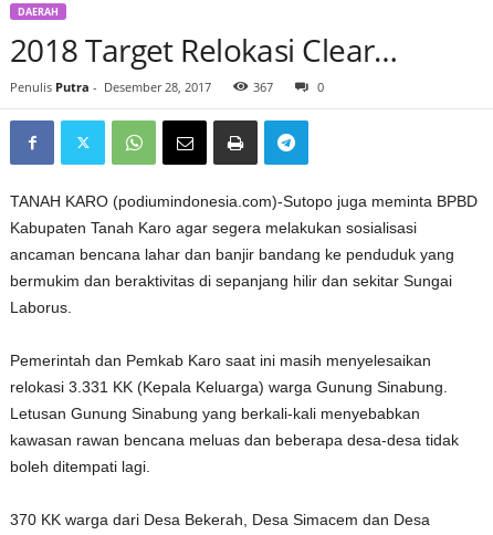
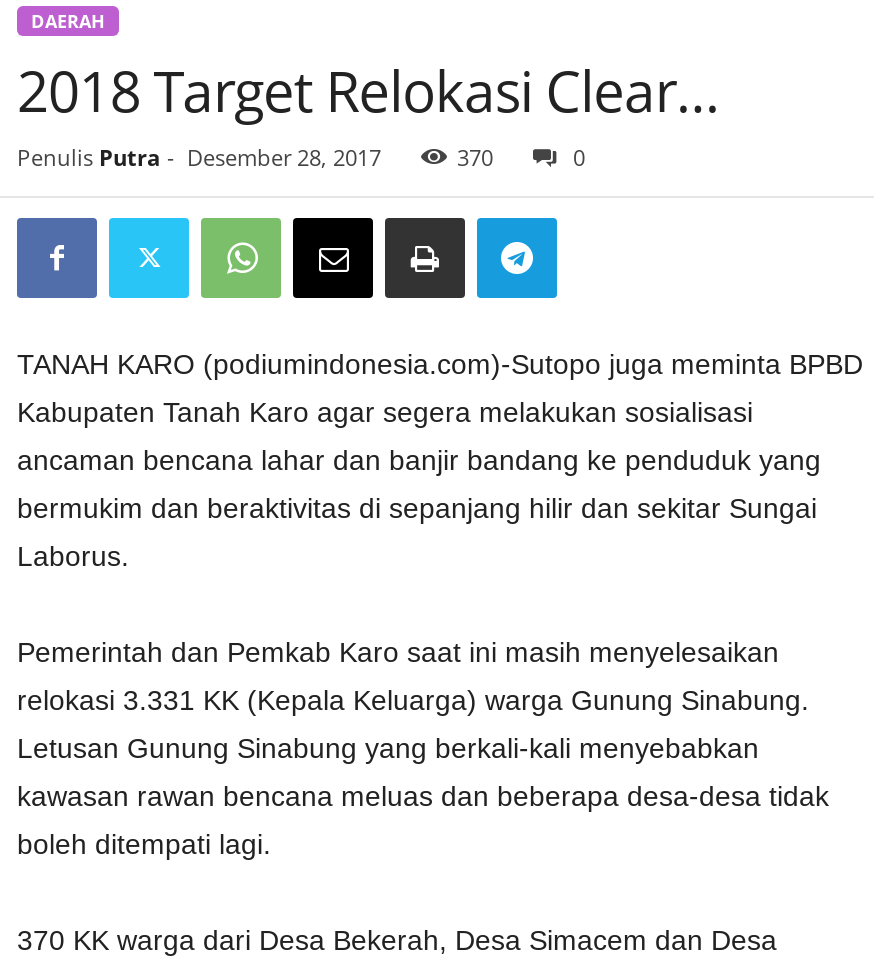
- 367
+ 370
